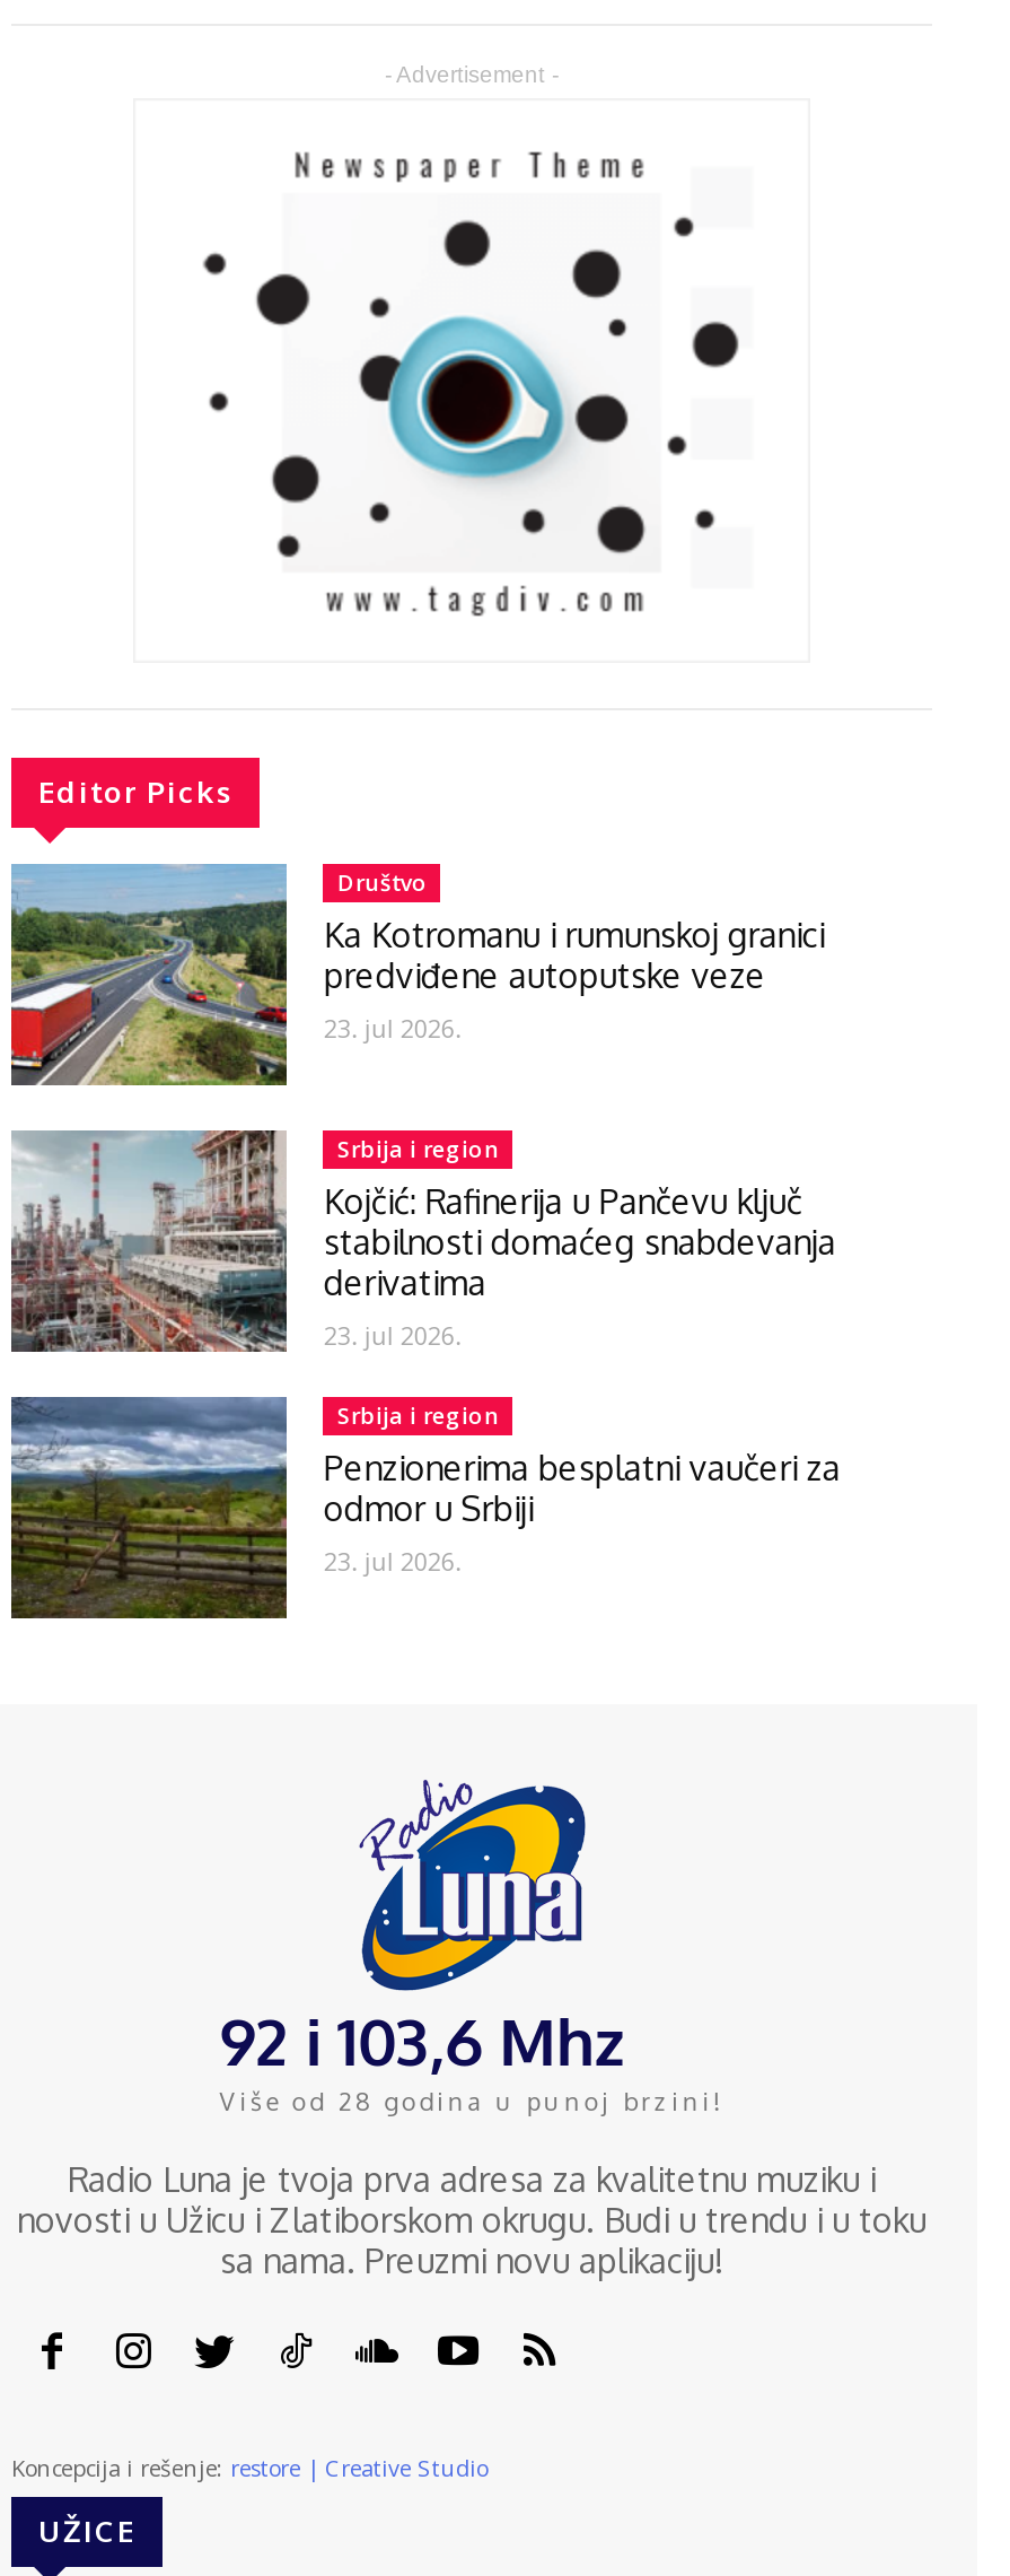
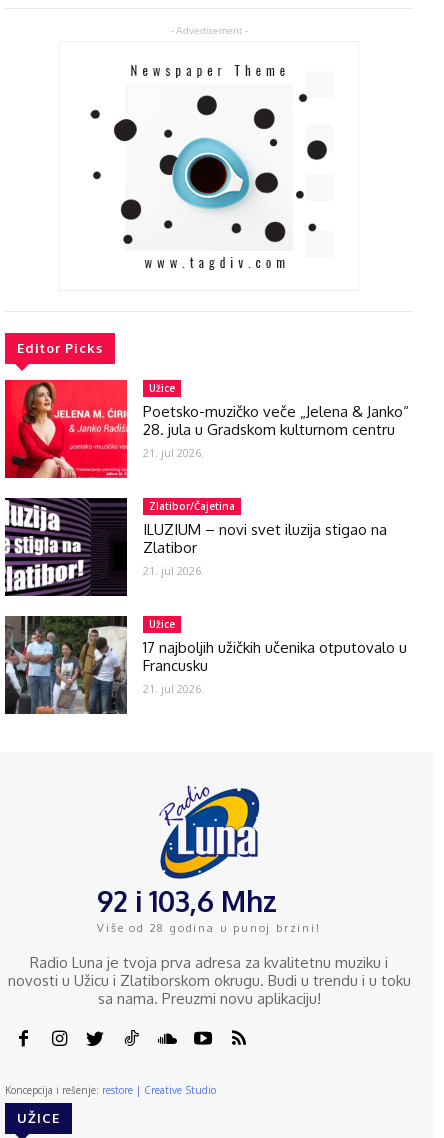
- [image]
- Društvo
- Ka Kotromanu i rumunskoj granici
- predviđene autoputske veze
- 23. jul 2026.
+ [image]
+ Užice
+ Poetsko-muzičko veče „Jelena & Janko“
+ 28. jula u Gradskom kulturnom centru
+ 21. jul 2026.

- [image]
- Srbija i region
- Kojčić: Rafinerija u Pančevu ključ
- stabilnosti domaćeg snabdevanja
- derivatima
- 23. jul 2026.
+ [image]
+ Zlatibor/Čajetina
+ ILUZIUM – novi svet iluzija stigao na
+ Zlatibor
+ 21. jul 2026.

- [image]
- Srbija i region
- Penzionerima besplatni vaučeri za
- odmor u Srbiji
- 23. jul 2026.
+ [image]
+ Užice
+ 17 najboljih užičkih učenika otputovalo u
+ Francusku
+ 21. jul 2026.
